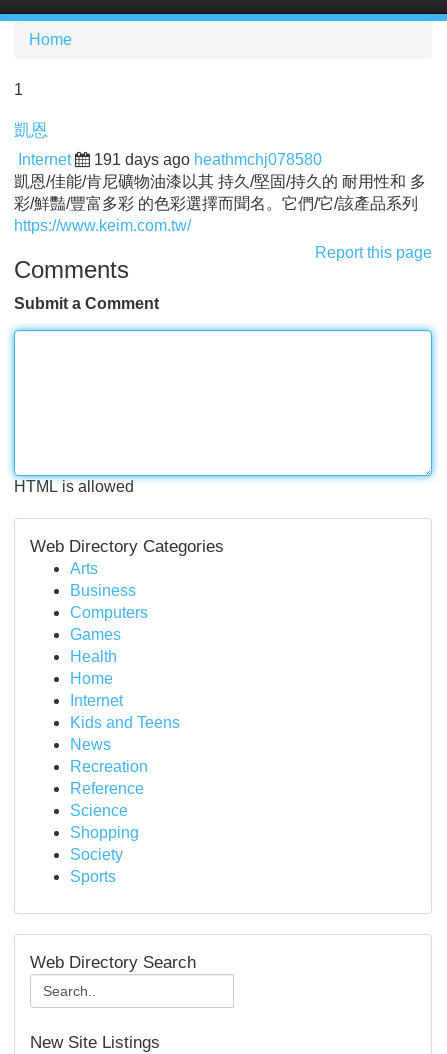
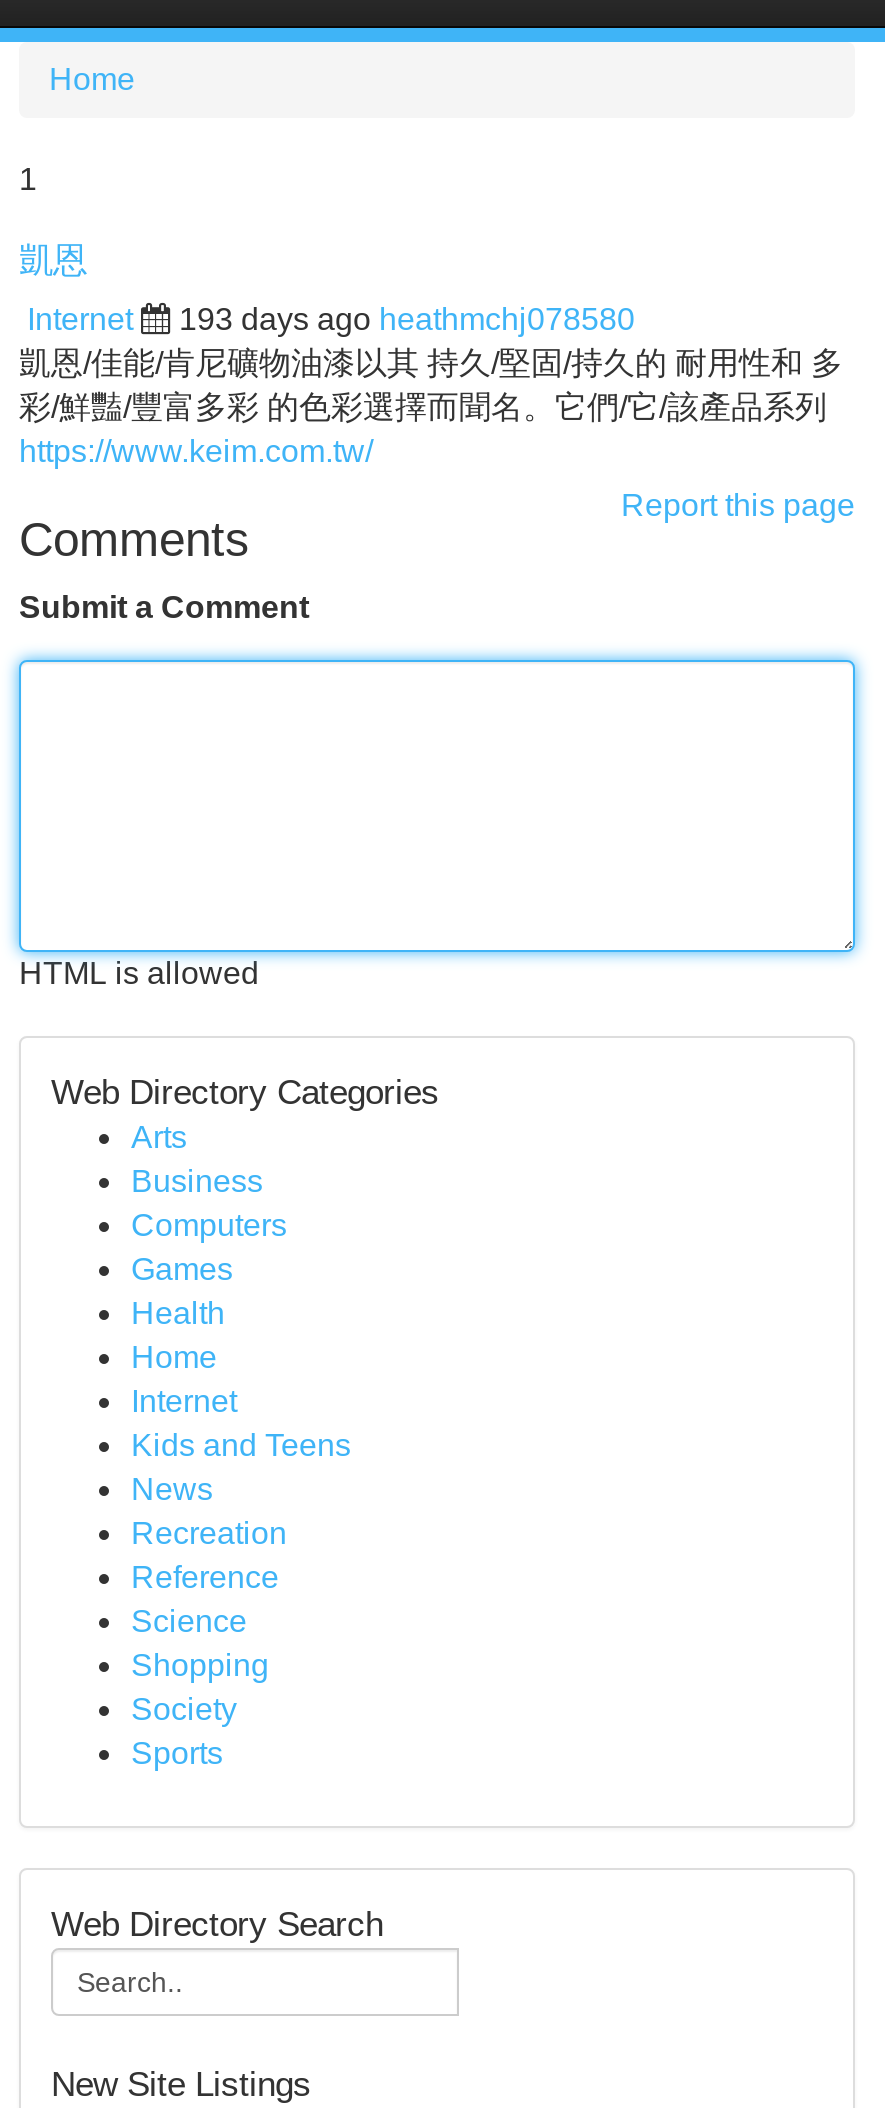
- 191 days ago heathmchj078580
+ 193 days ago heathmchj078580
